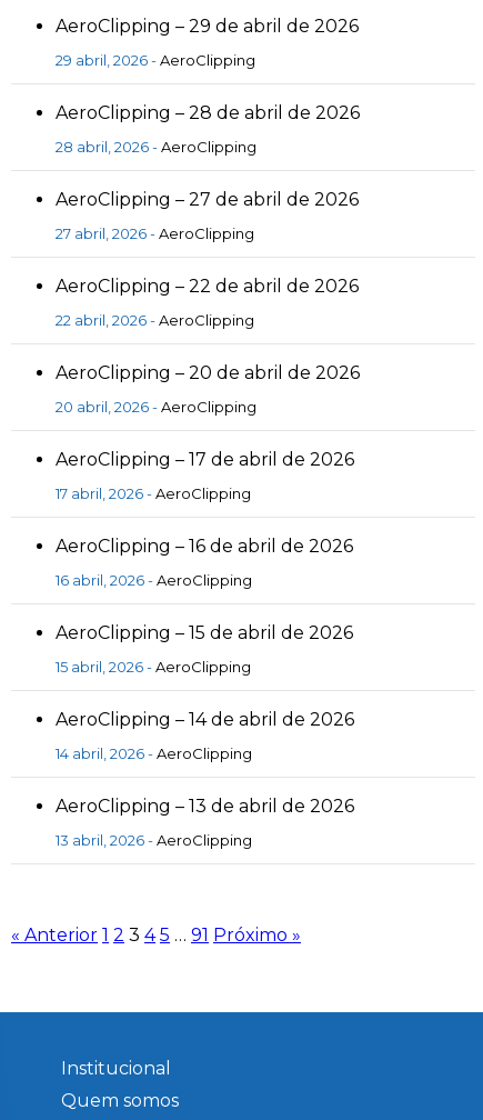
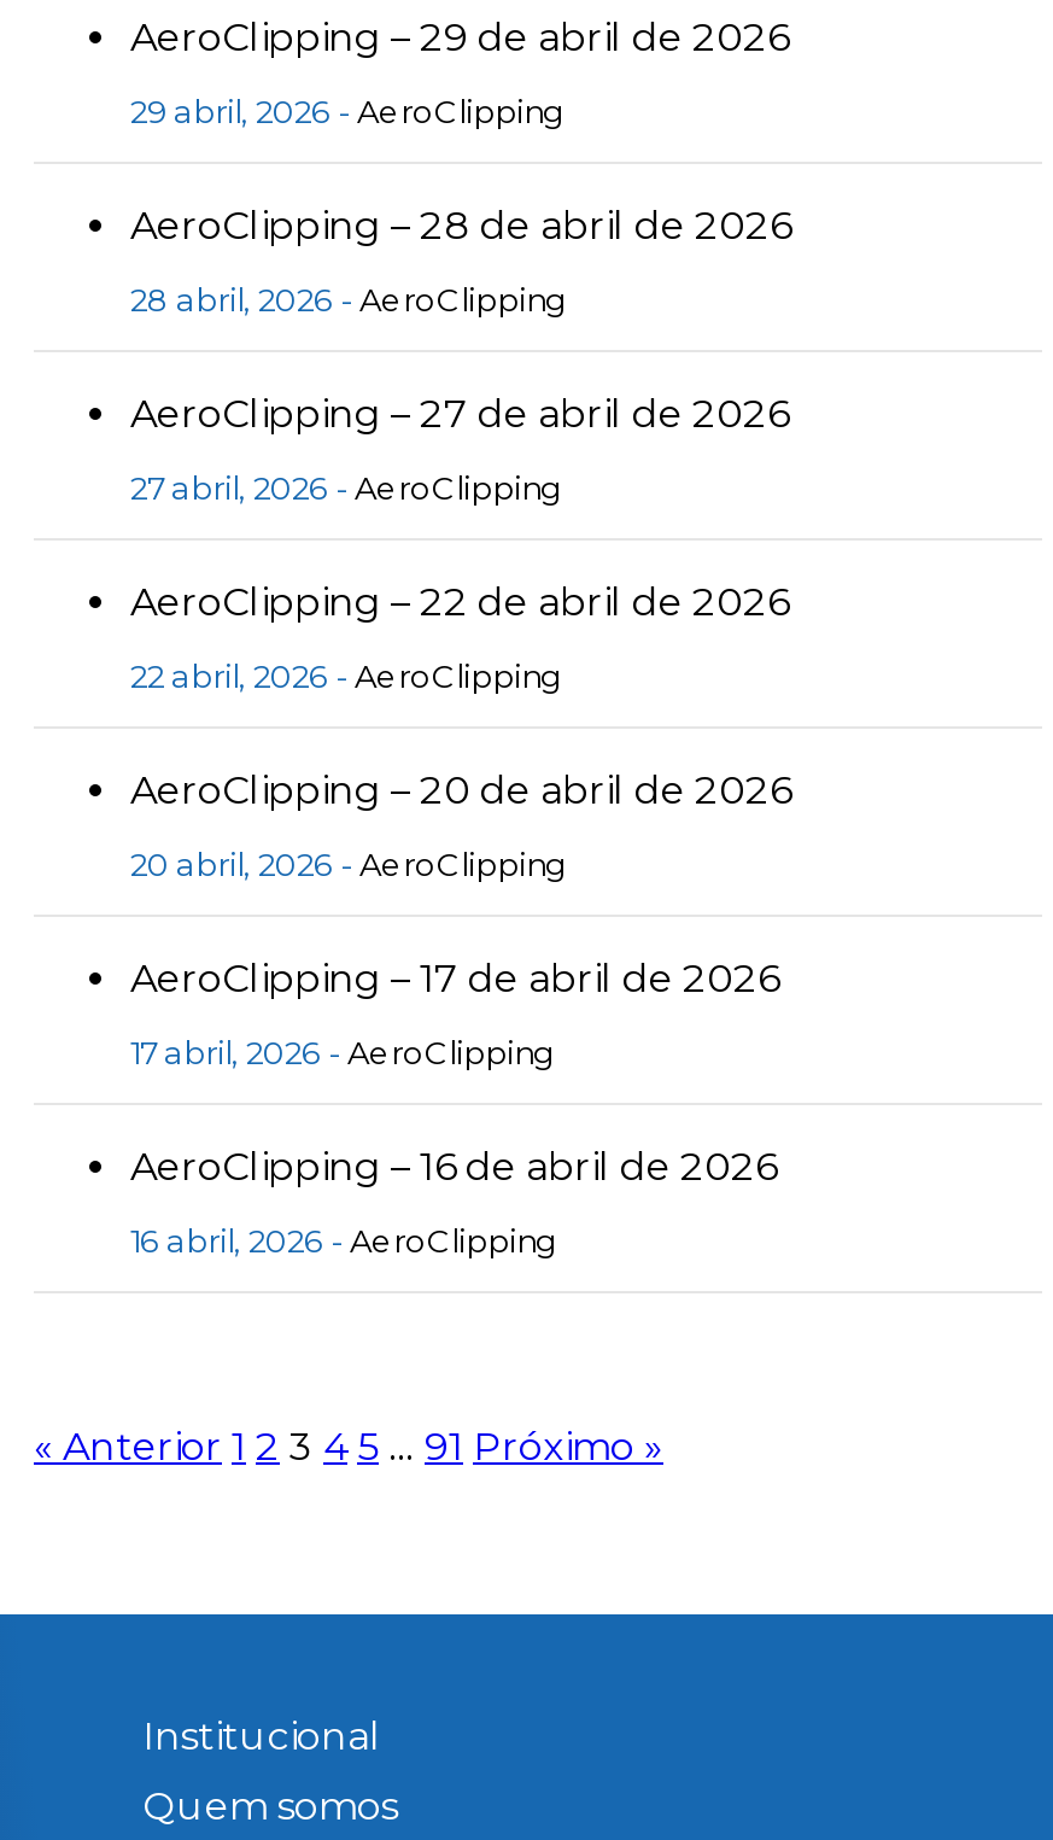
- AeroClipping – 15 de abril de 2026
- 15 abril, 2026 - AeroClipping
- AeroClipping – 14 de abril de 2026
- 14 abril, 2026 - AeroClipping
- AeroClipping – 13 de abril de 2026
- 13 abril, 2026 - AeroClipping
